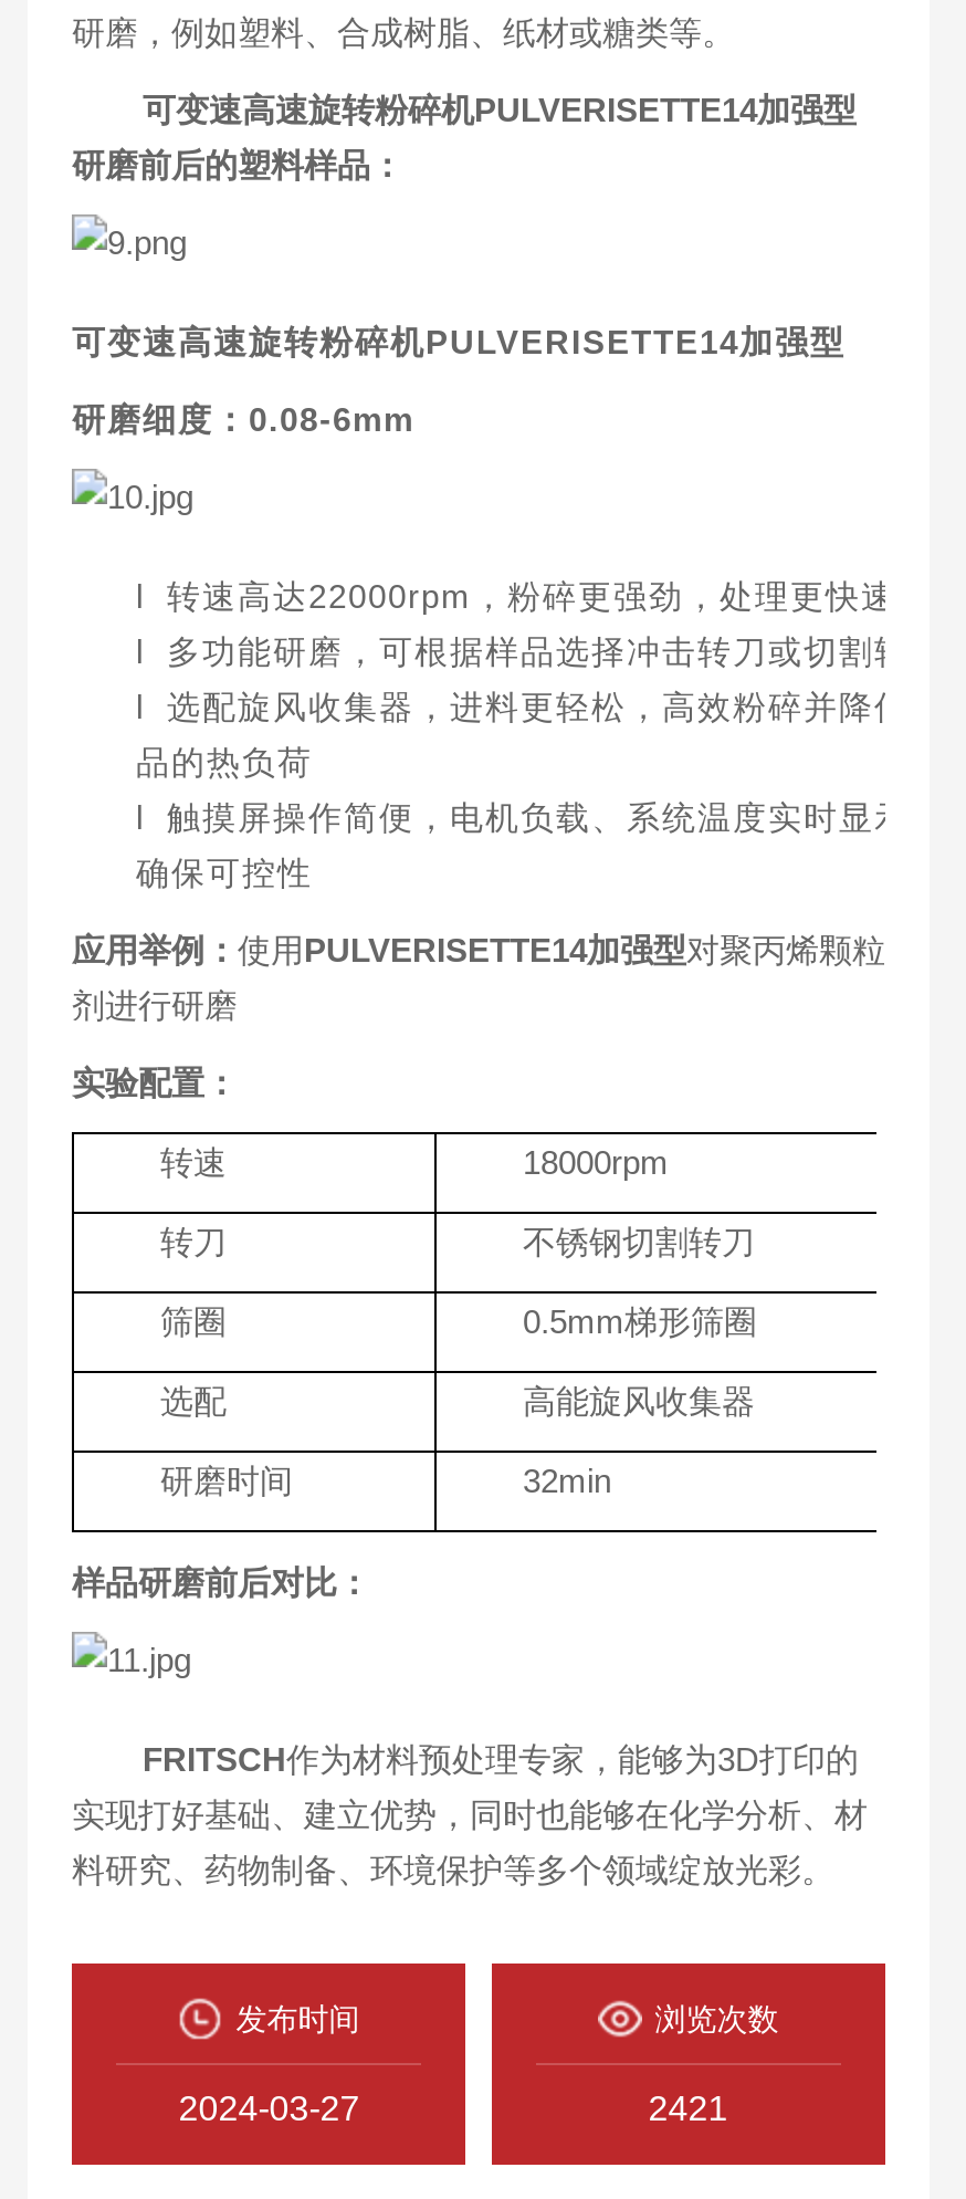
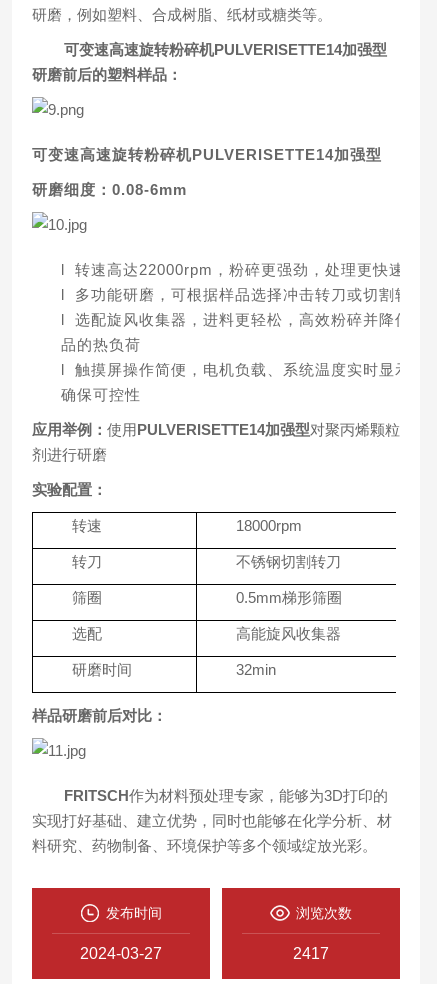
- 2421
+ 2417
